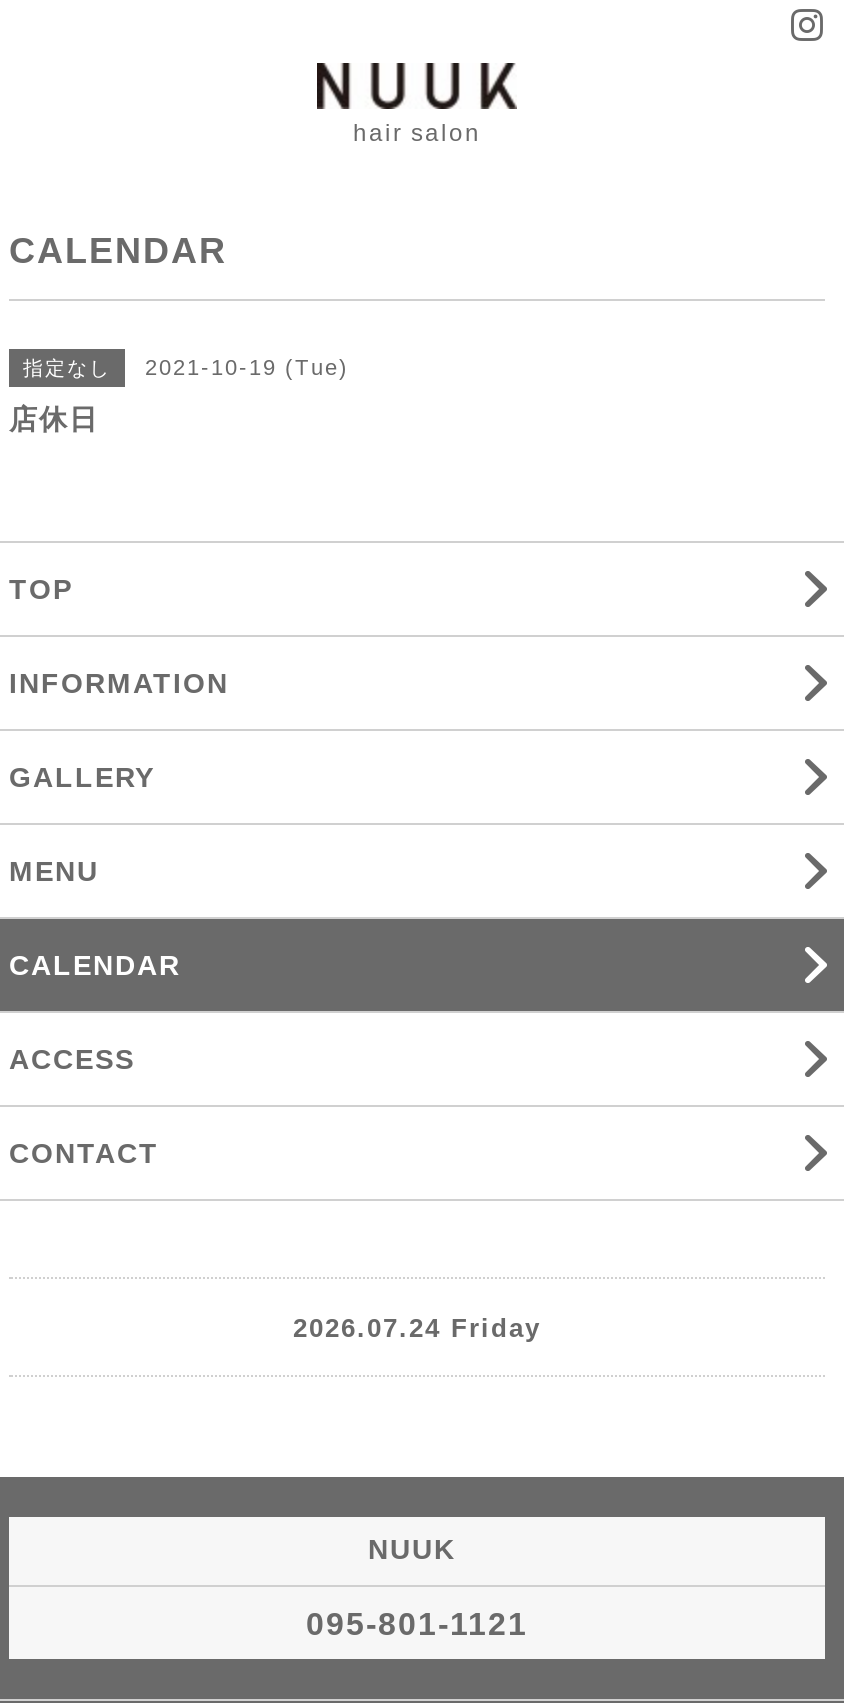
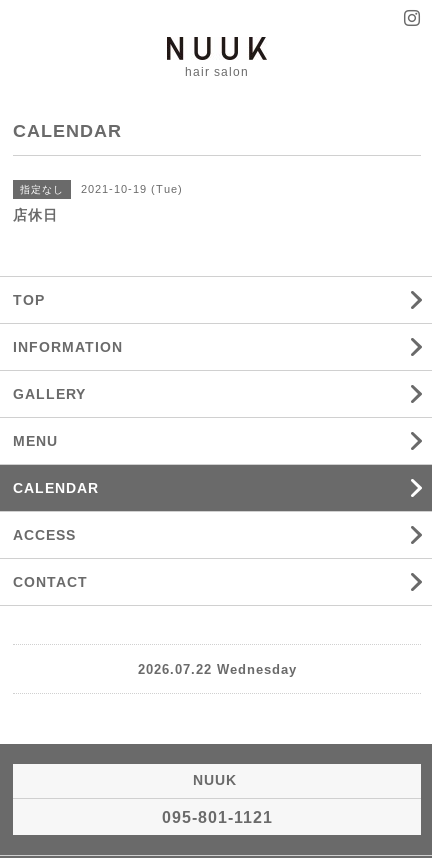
- 2026.07.24 Friday
+ 2026.07.22 Wednesday
